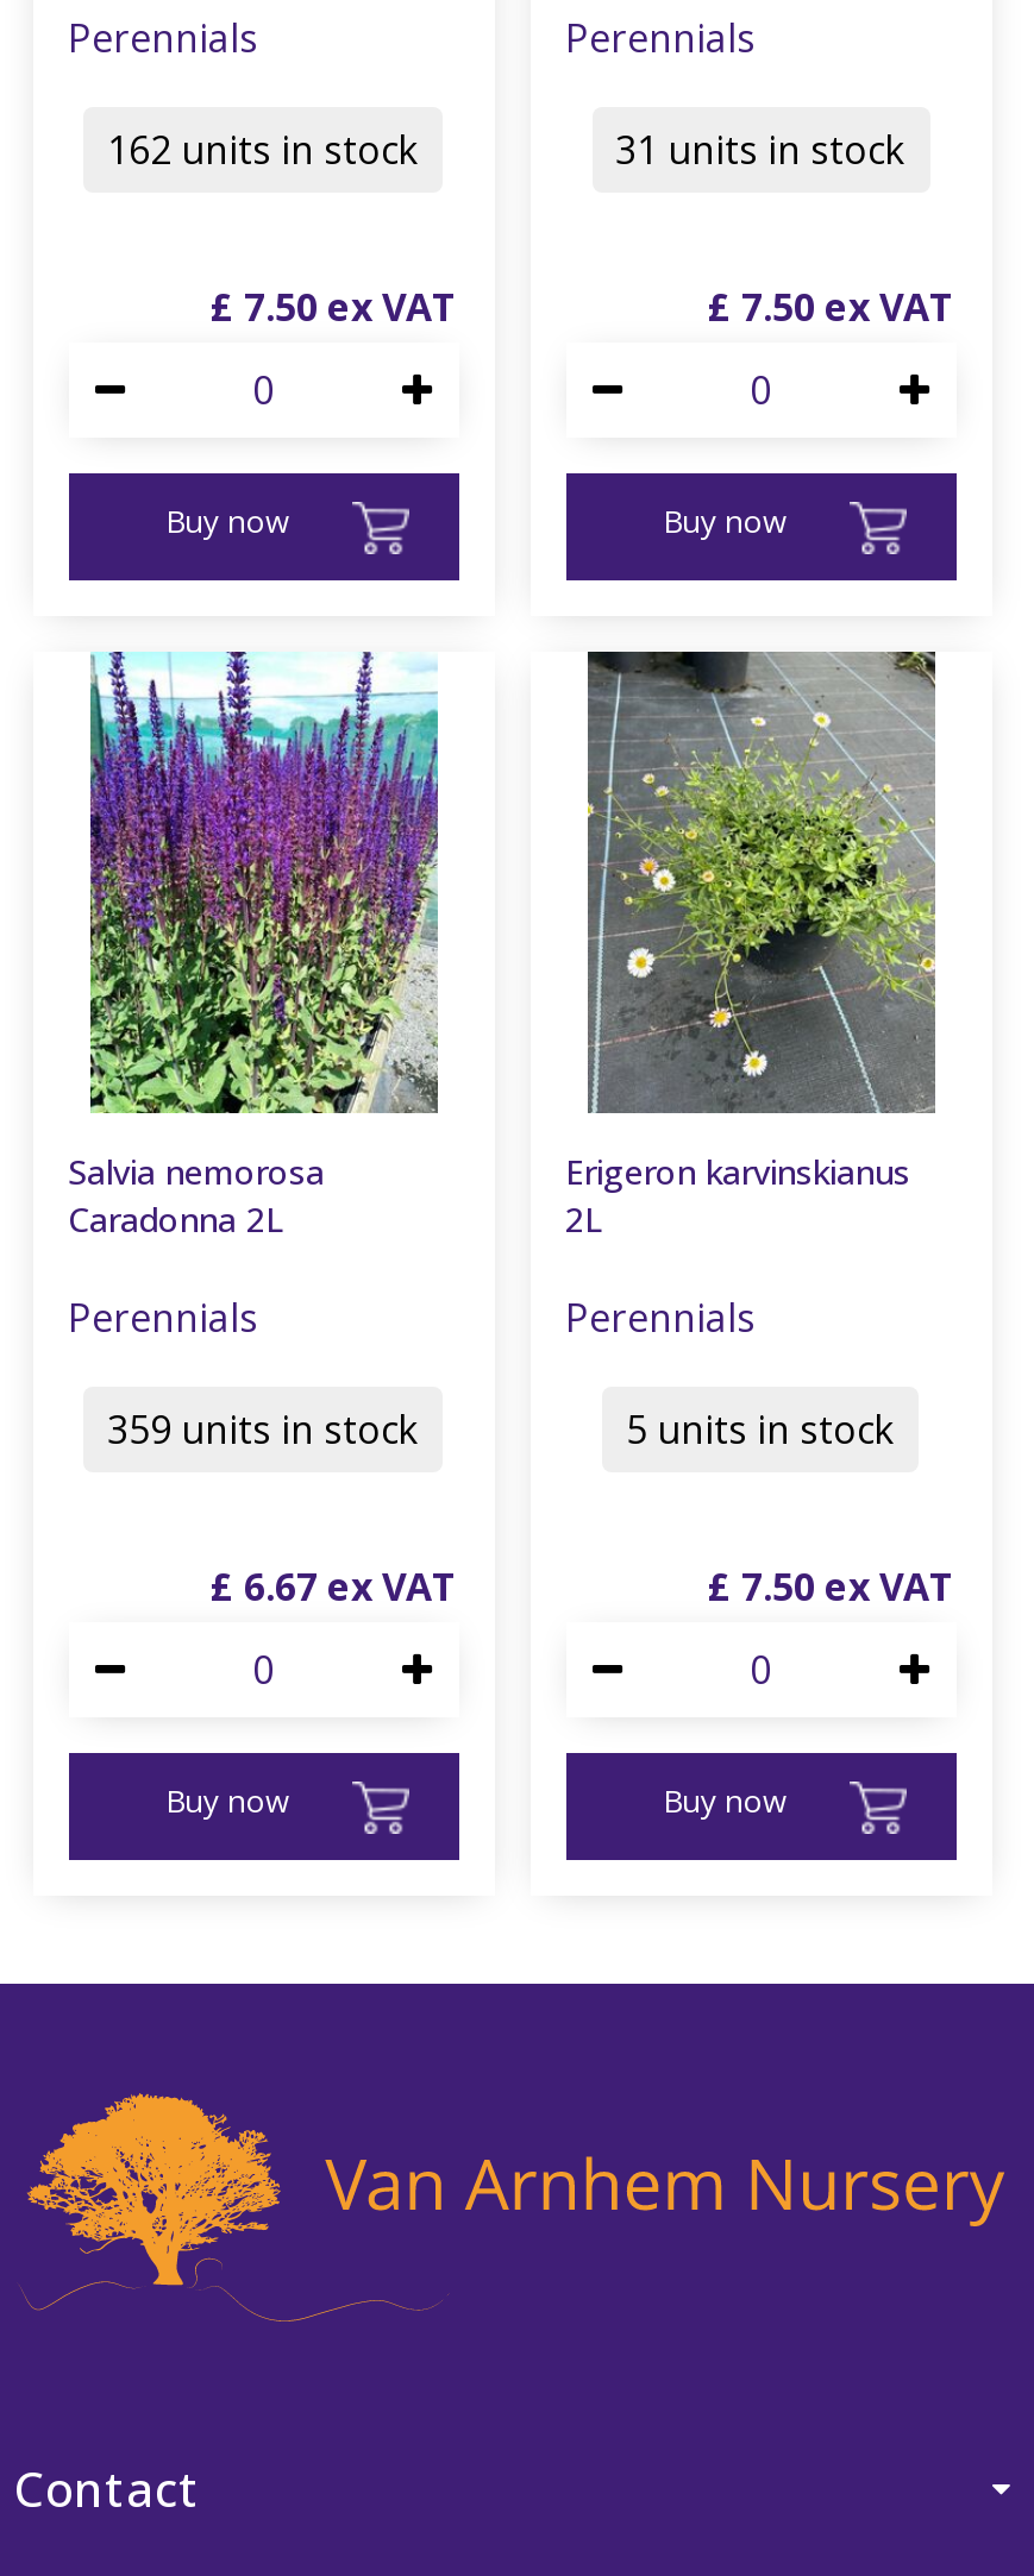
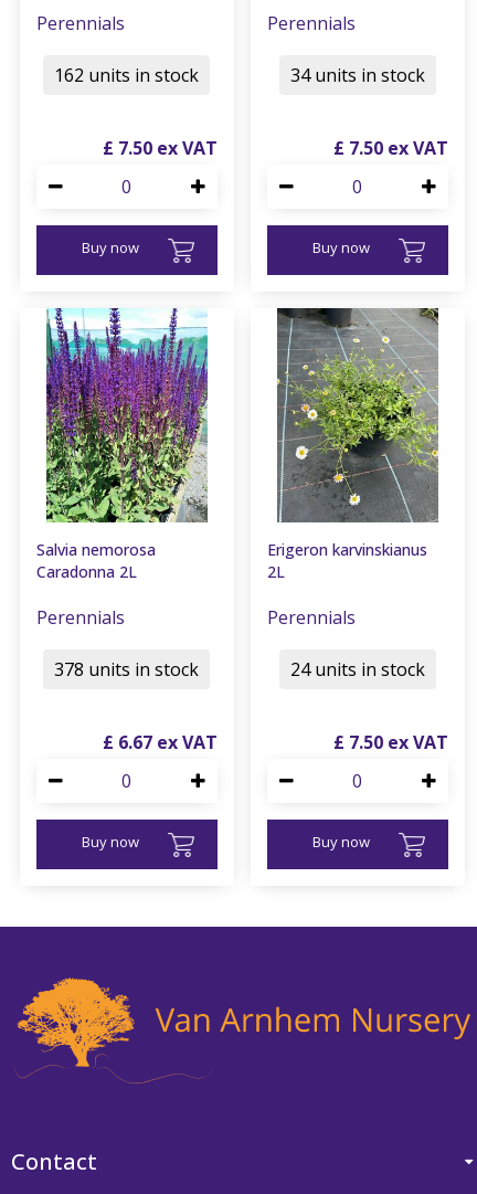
- 31 units in stock
+ 34 units in stock

- 359 units in stock
+ 378 units in stock

- 5 units in stock
+ 24 units in stock
